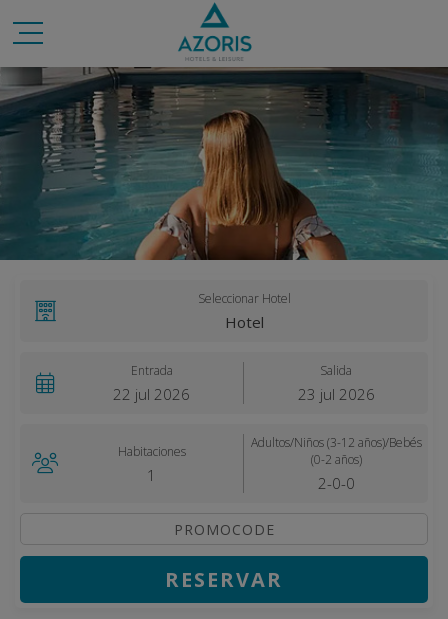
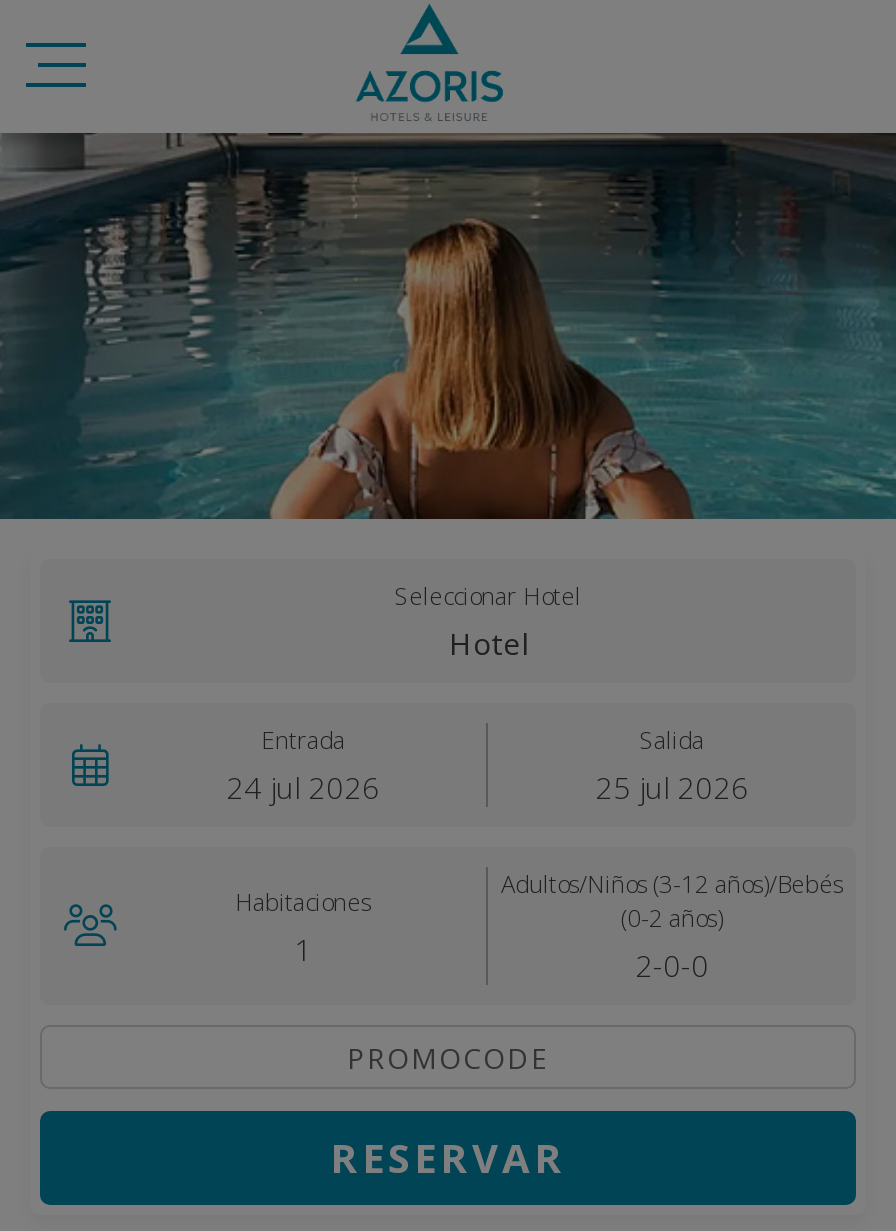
- 22 jul 2026
+ 24 jul 2026

- 23 jul 2026
+ 25 jul 2026
